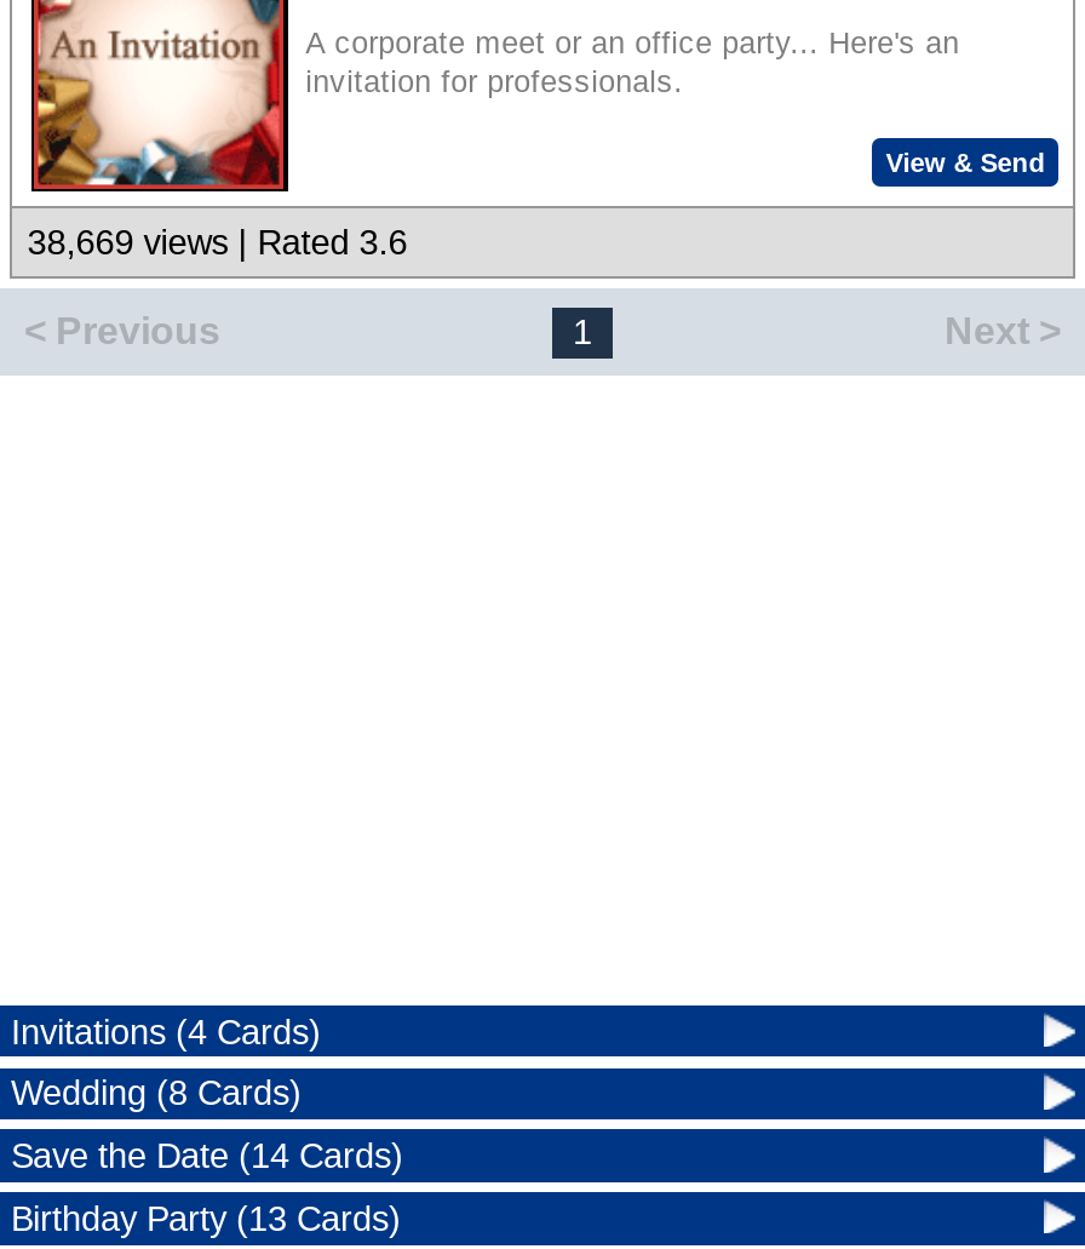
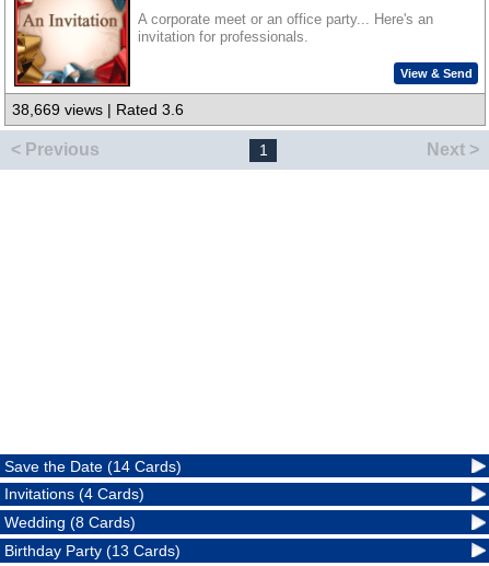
moved down: Invitations (4 Cards) | Wedding (8 Cards)

moved up: Save the Date (14 Cards)
